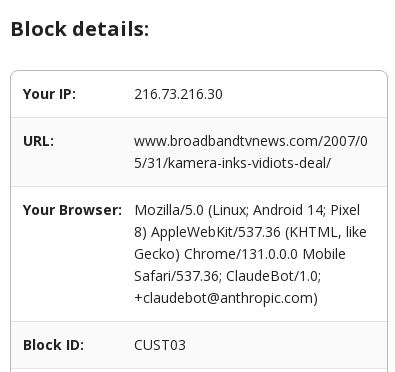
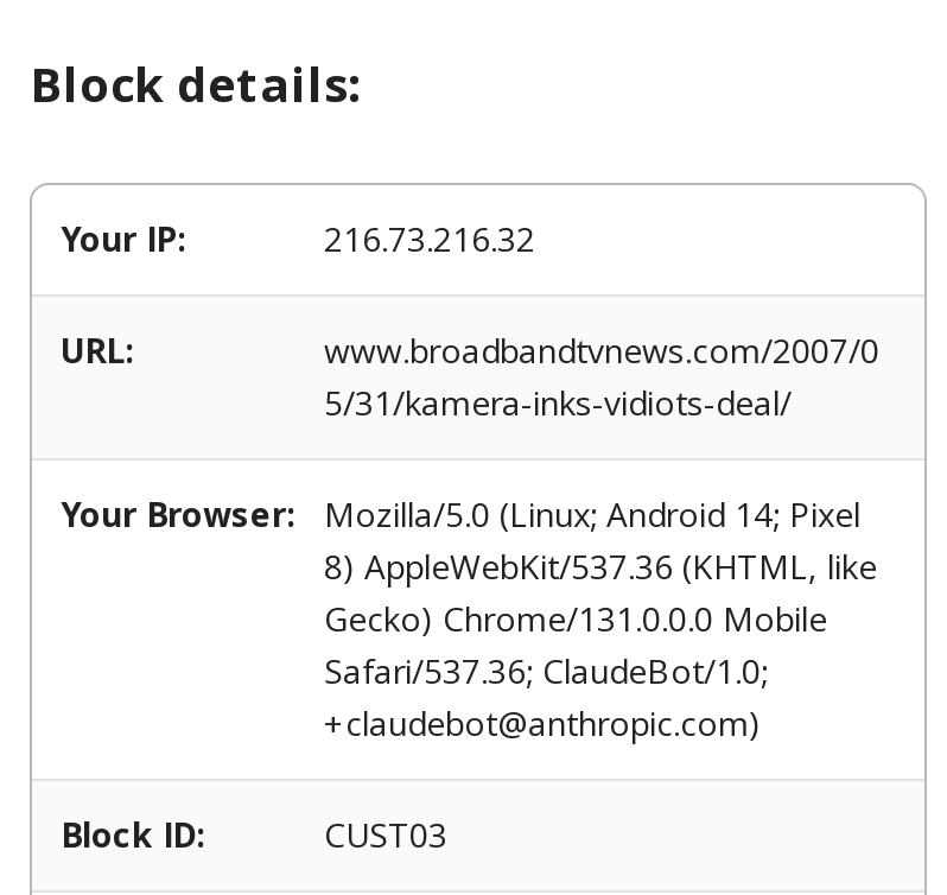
- 216.73.216.30
+ 216.73.216.32
